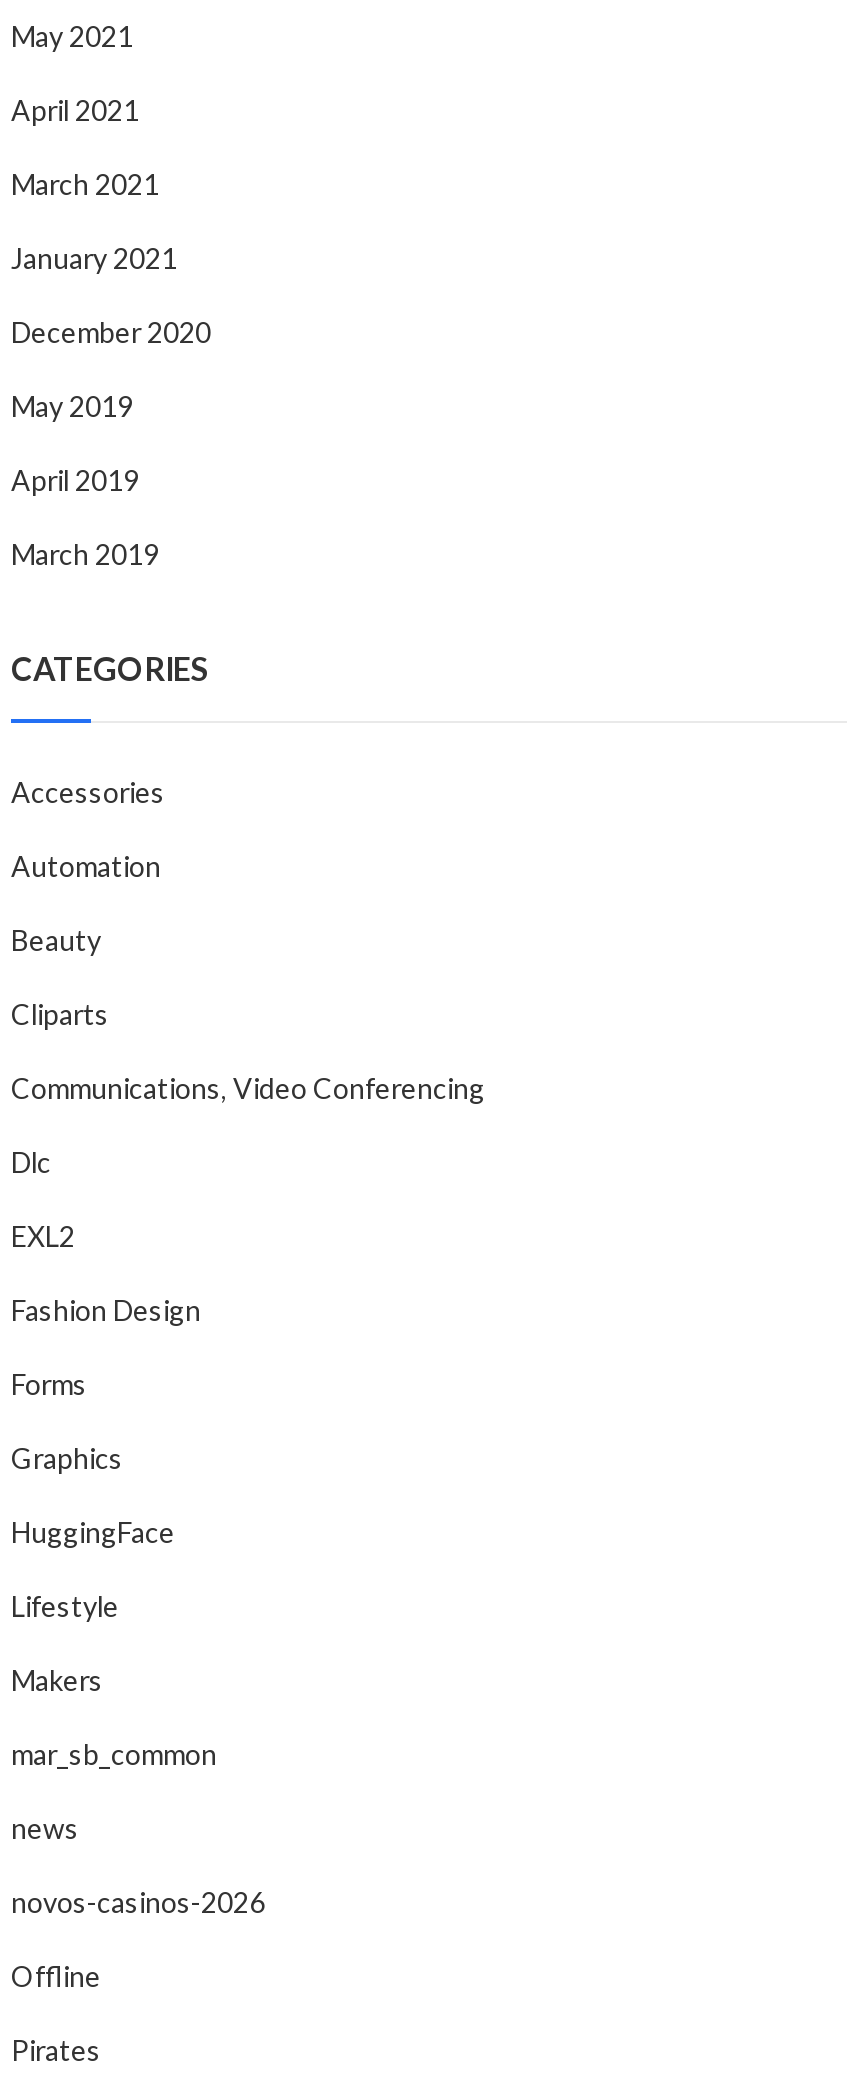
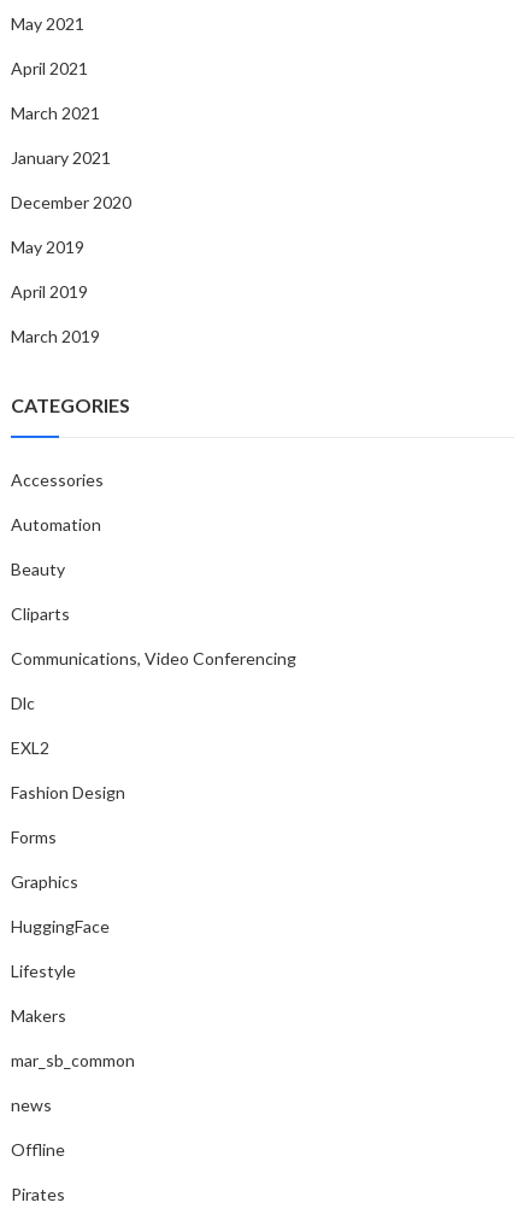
- novos-casinos-2026
